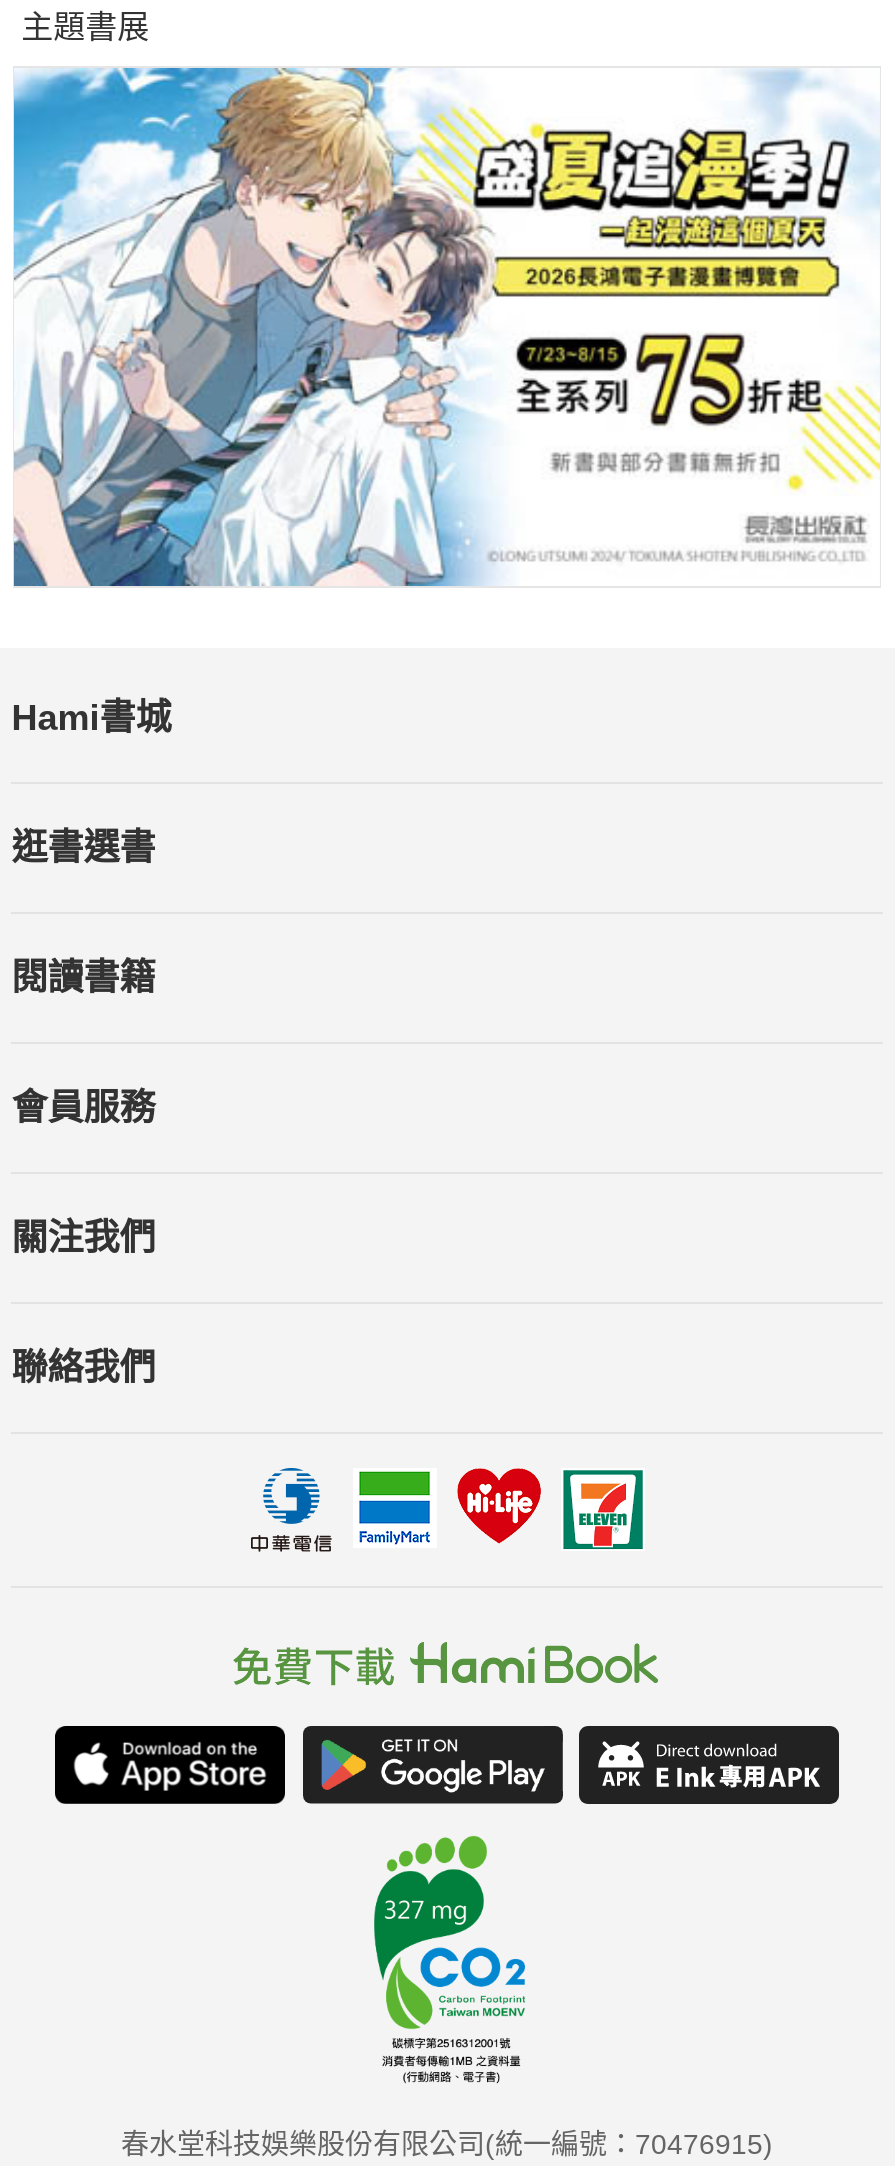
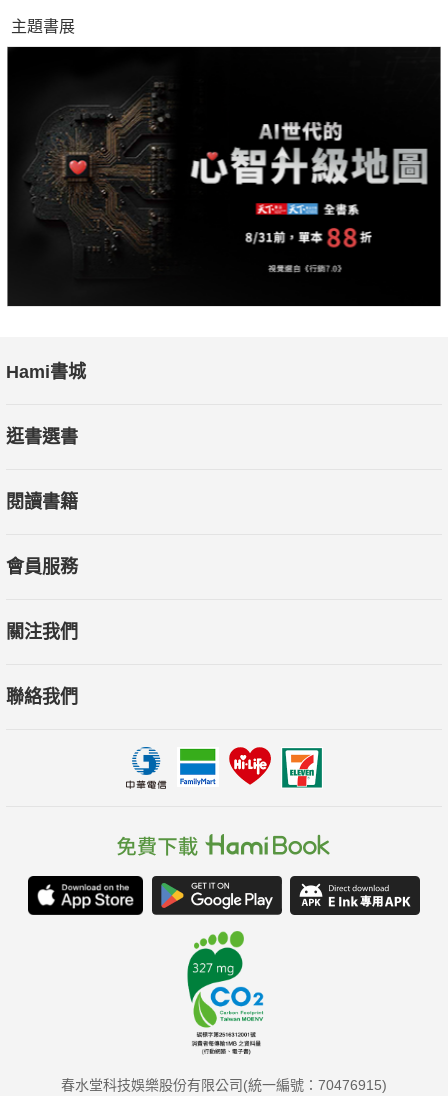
- [image]
+ [image]
